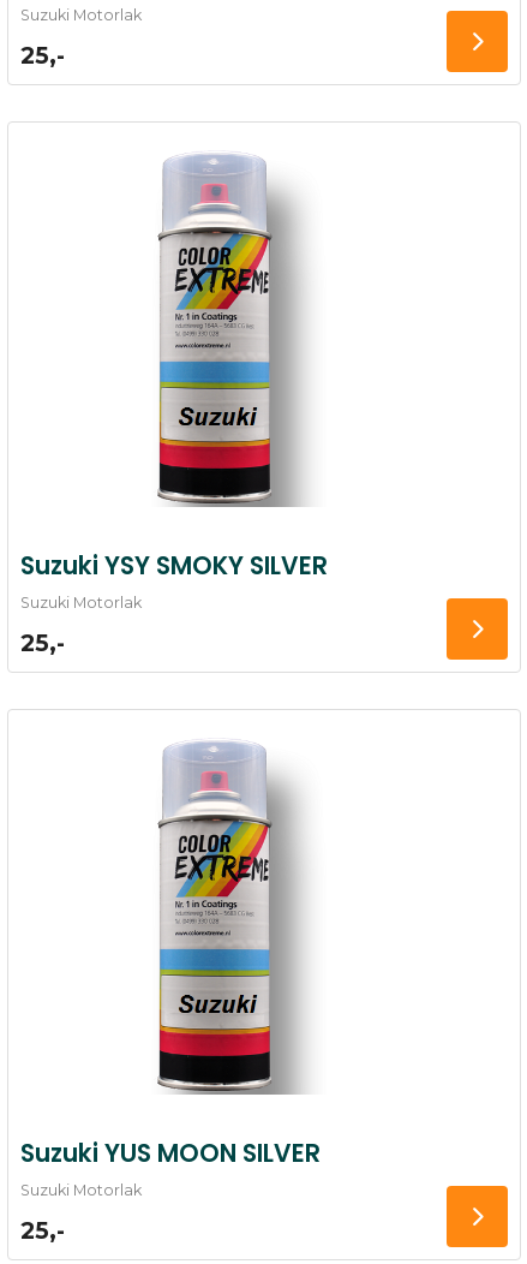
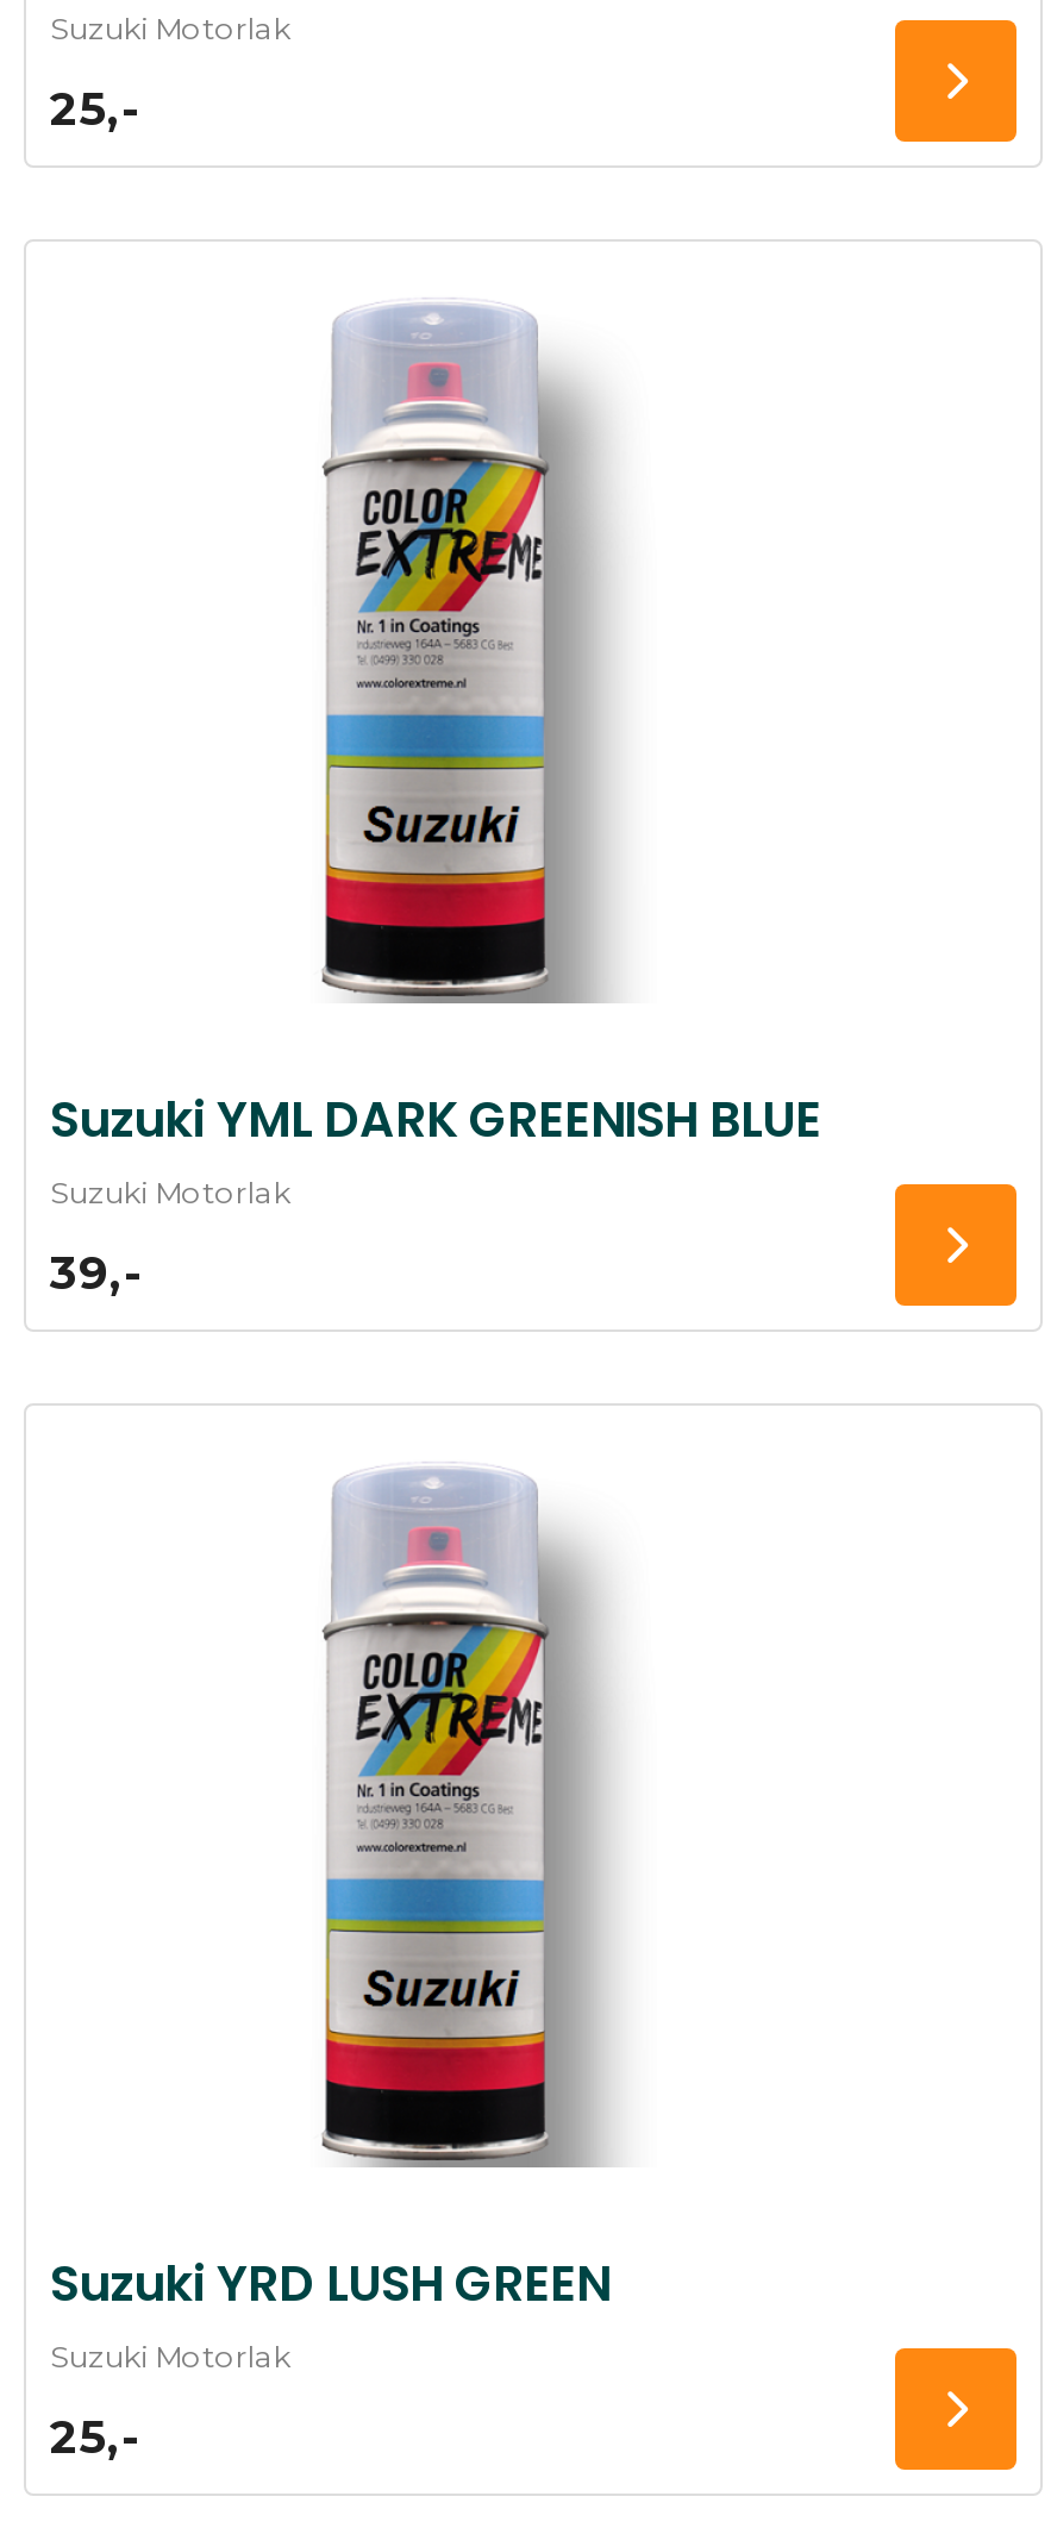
- Suzuki YSY SMOKY SILVER
+ Suzuki YML DARK GREENISH BLUE

- 25,-
+ 39,-

- Suzuki YUS MOON SILVER
+ Suzuki YRD LUSH GREEN
